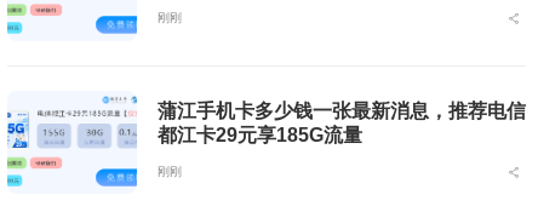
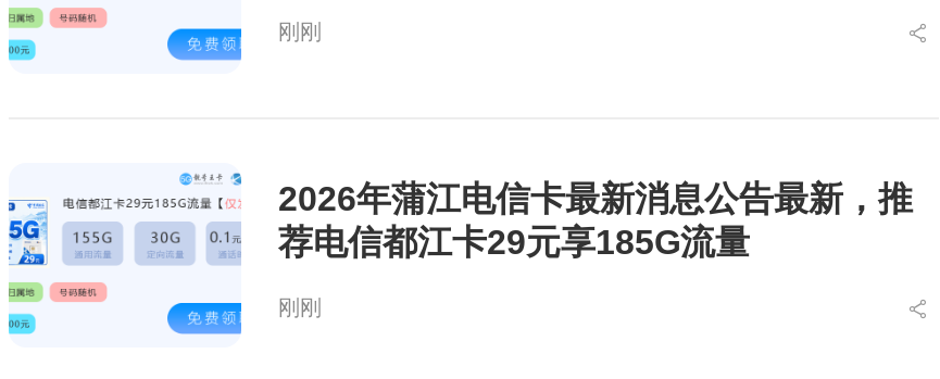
- 蒲江手机卡多少钱一张最新消息，推荐电信
- 都江卡29元享185G流量
+ 2026年蒲江电信卡最新消息公告最新，推
+ 荐电信都江卡29元享185G流量
